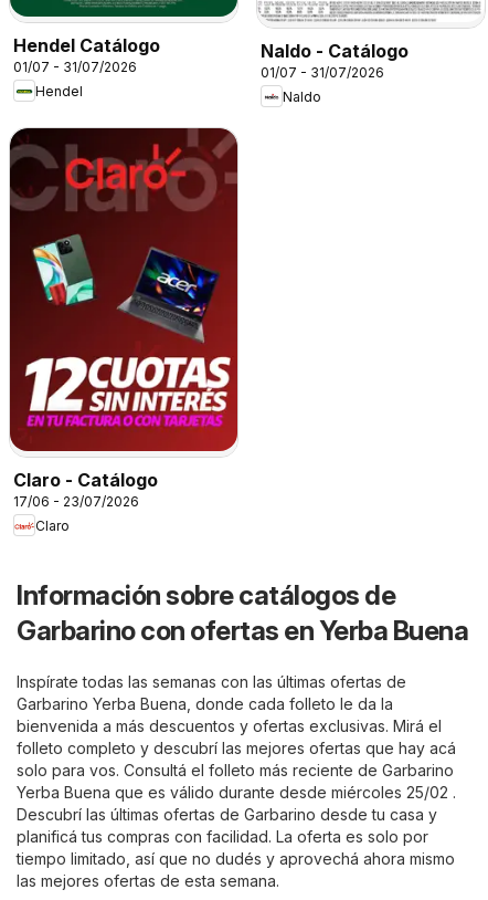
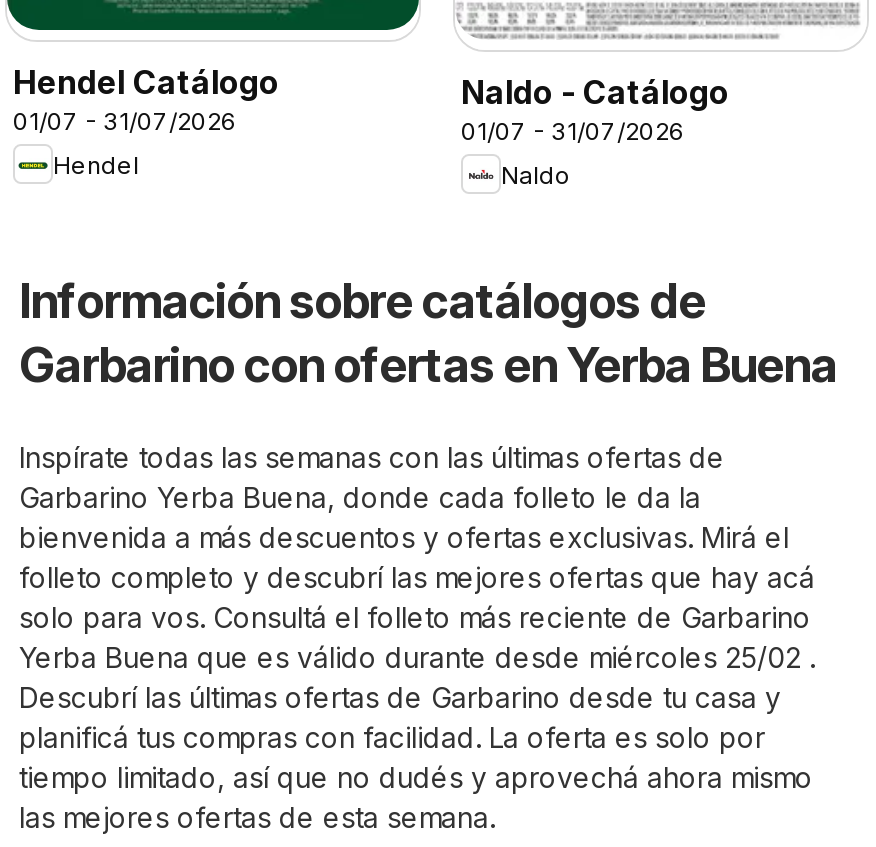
- [image]
- Claro - Catálogo
- 17/06 - 23/07/2026
- Claro
